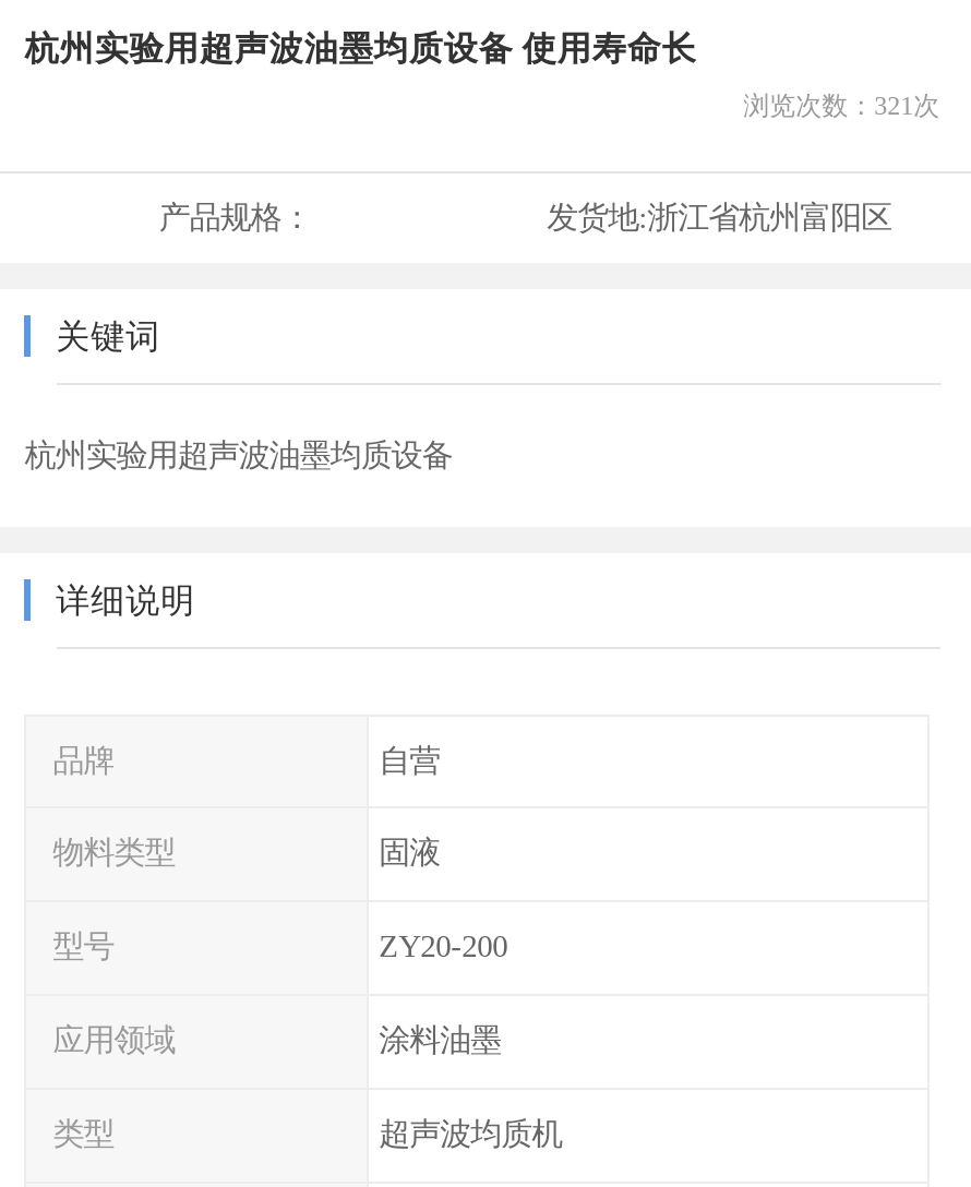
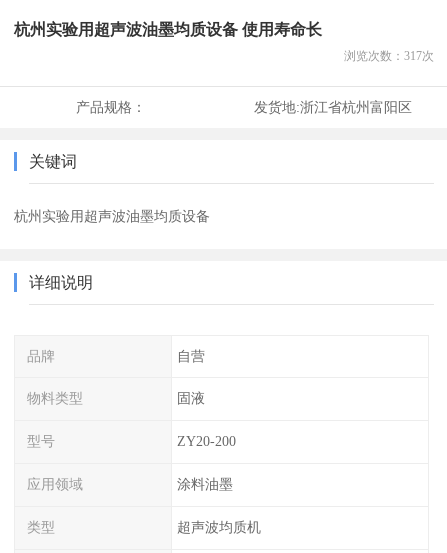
- 浏览次数：321次
+ 浏览次数：317次
